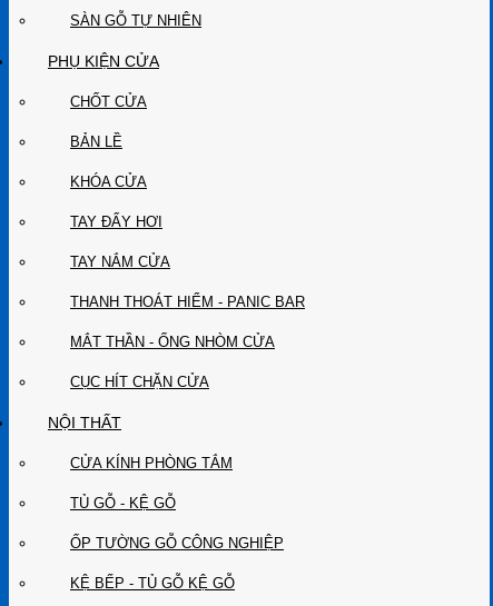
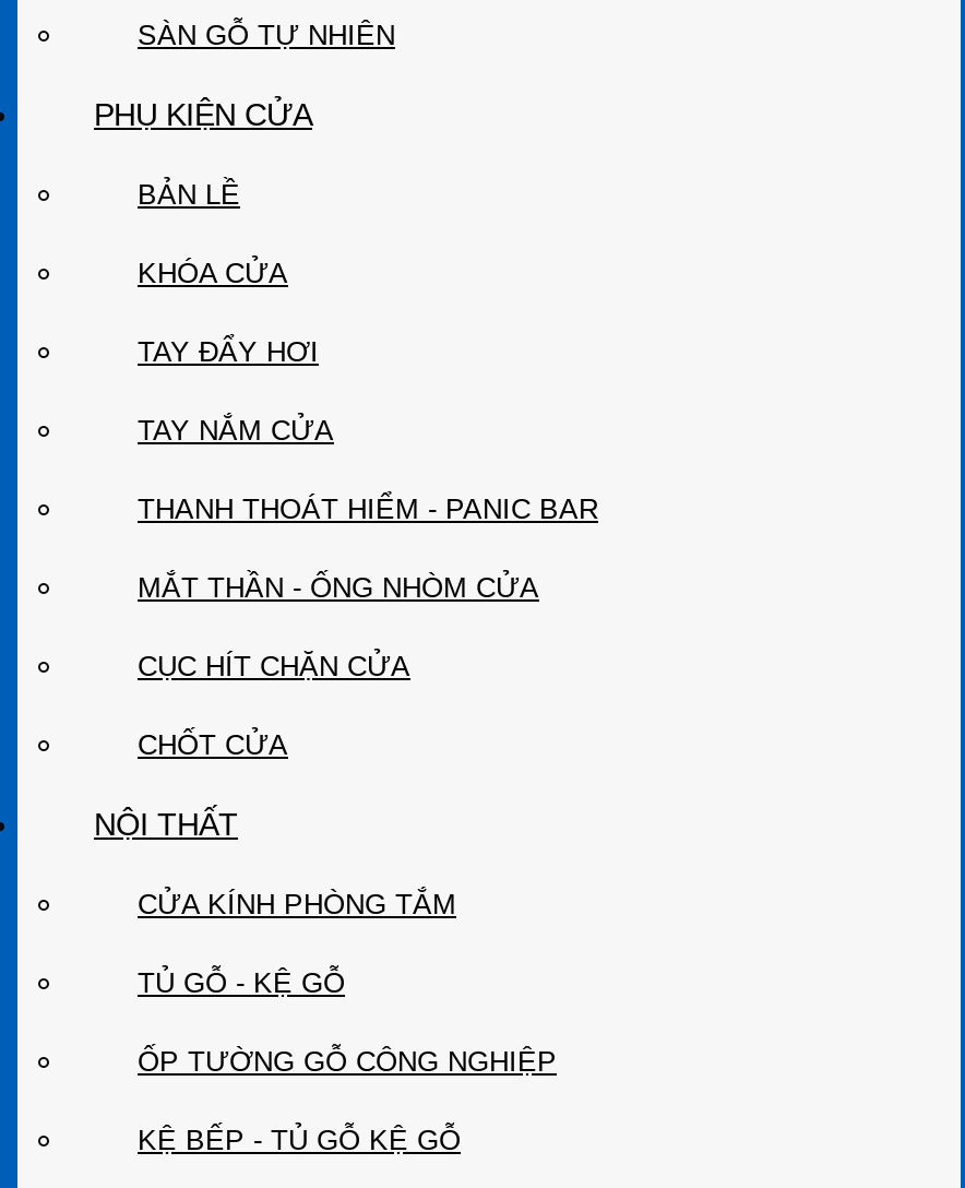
moved down: CHỐT CỬA

moved up: BẢN LỀ | KHÓA CỬA | TAY ĐẨY HƠI | TAY NẮM CỬA | THANH THOÁT HIỂM - PANIC BAR | MẮT THẦN - ỐNG NHÒM CỬA | CỤC HÍT CHẶN CỬA
